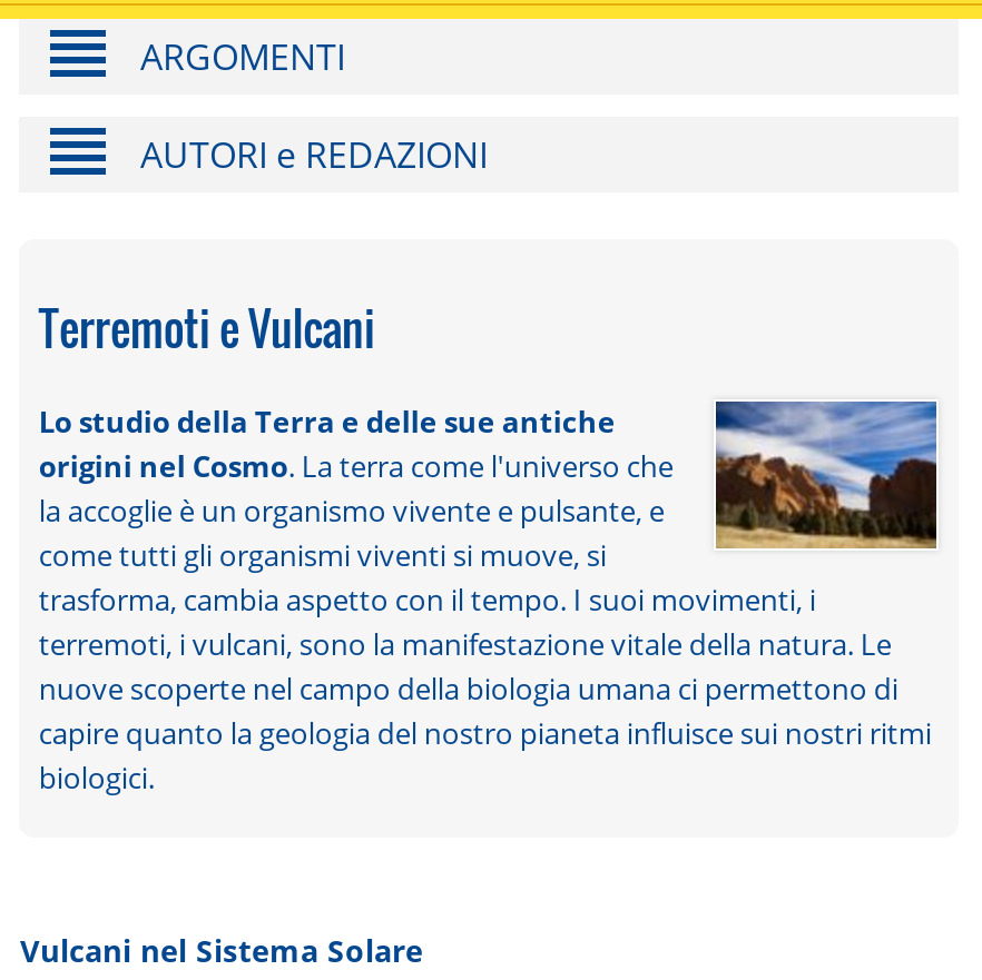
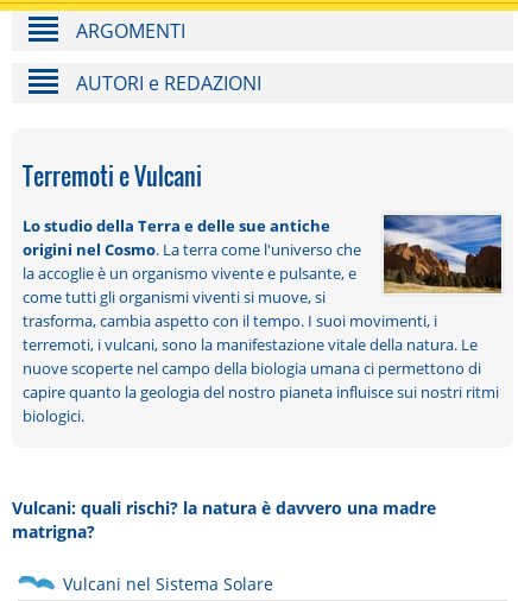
+ Vulcani: quali rischi? la natura è davvero una madre
+ matrigna?
